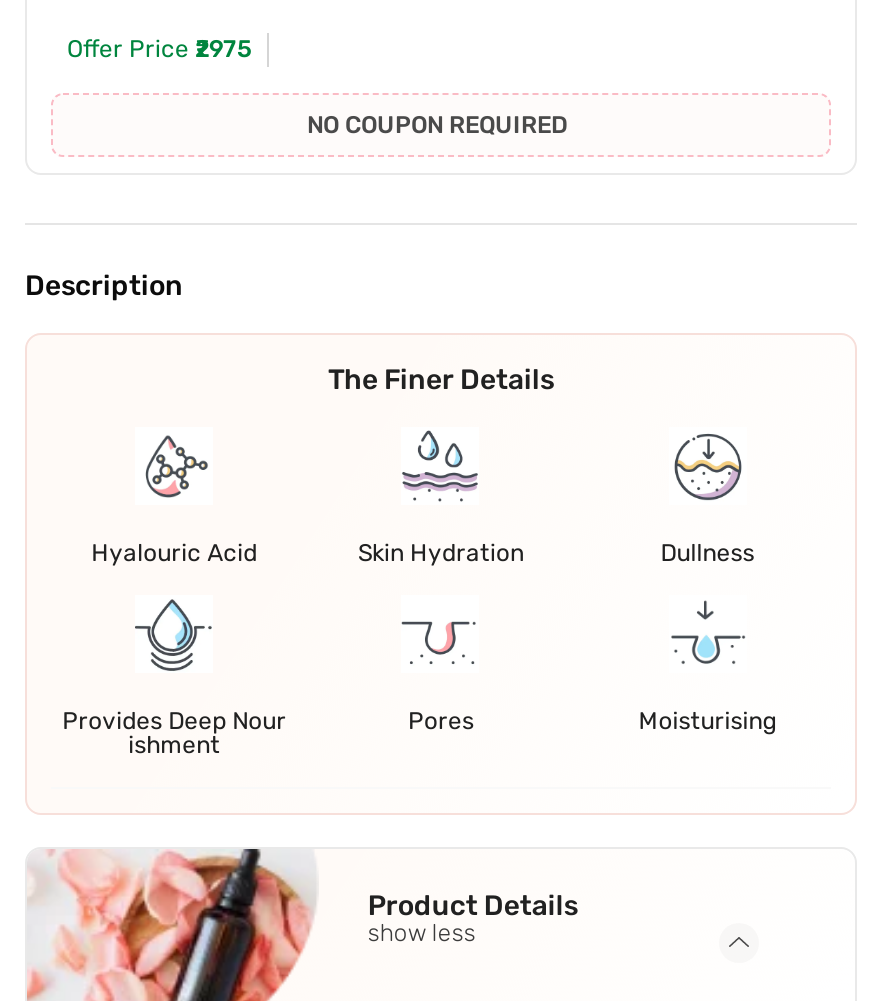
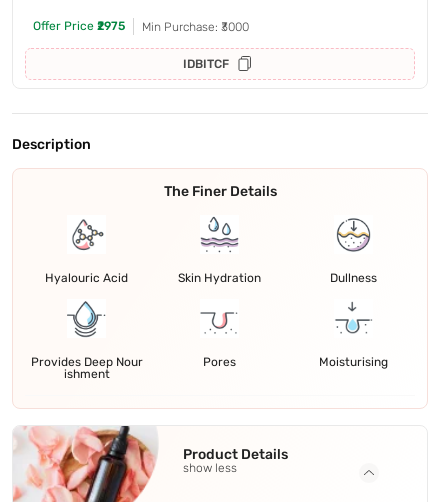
- NO COUPON REQUIRED
+ Min Purchase: ₹3000
+ IDBITCF
